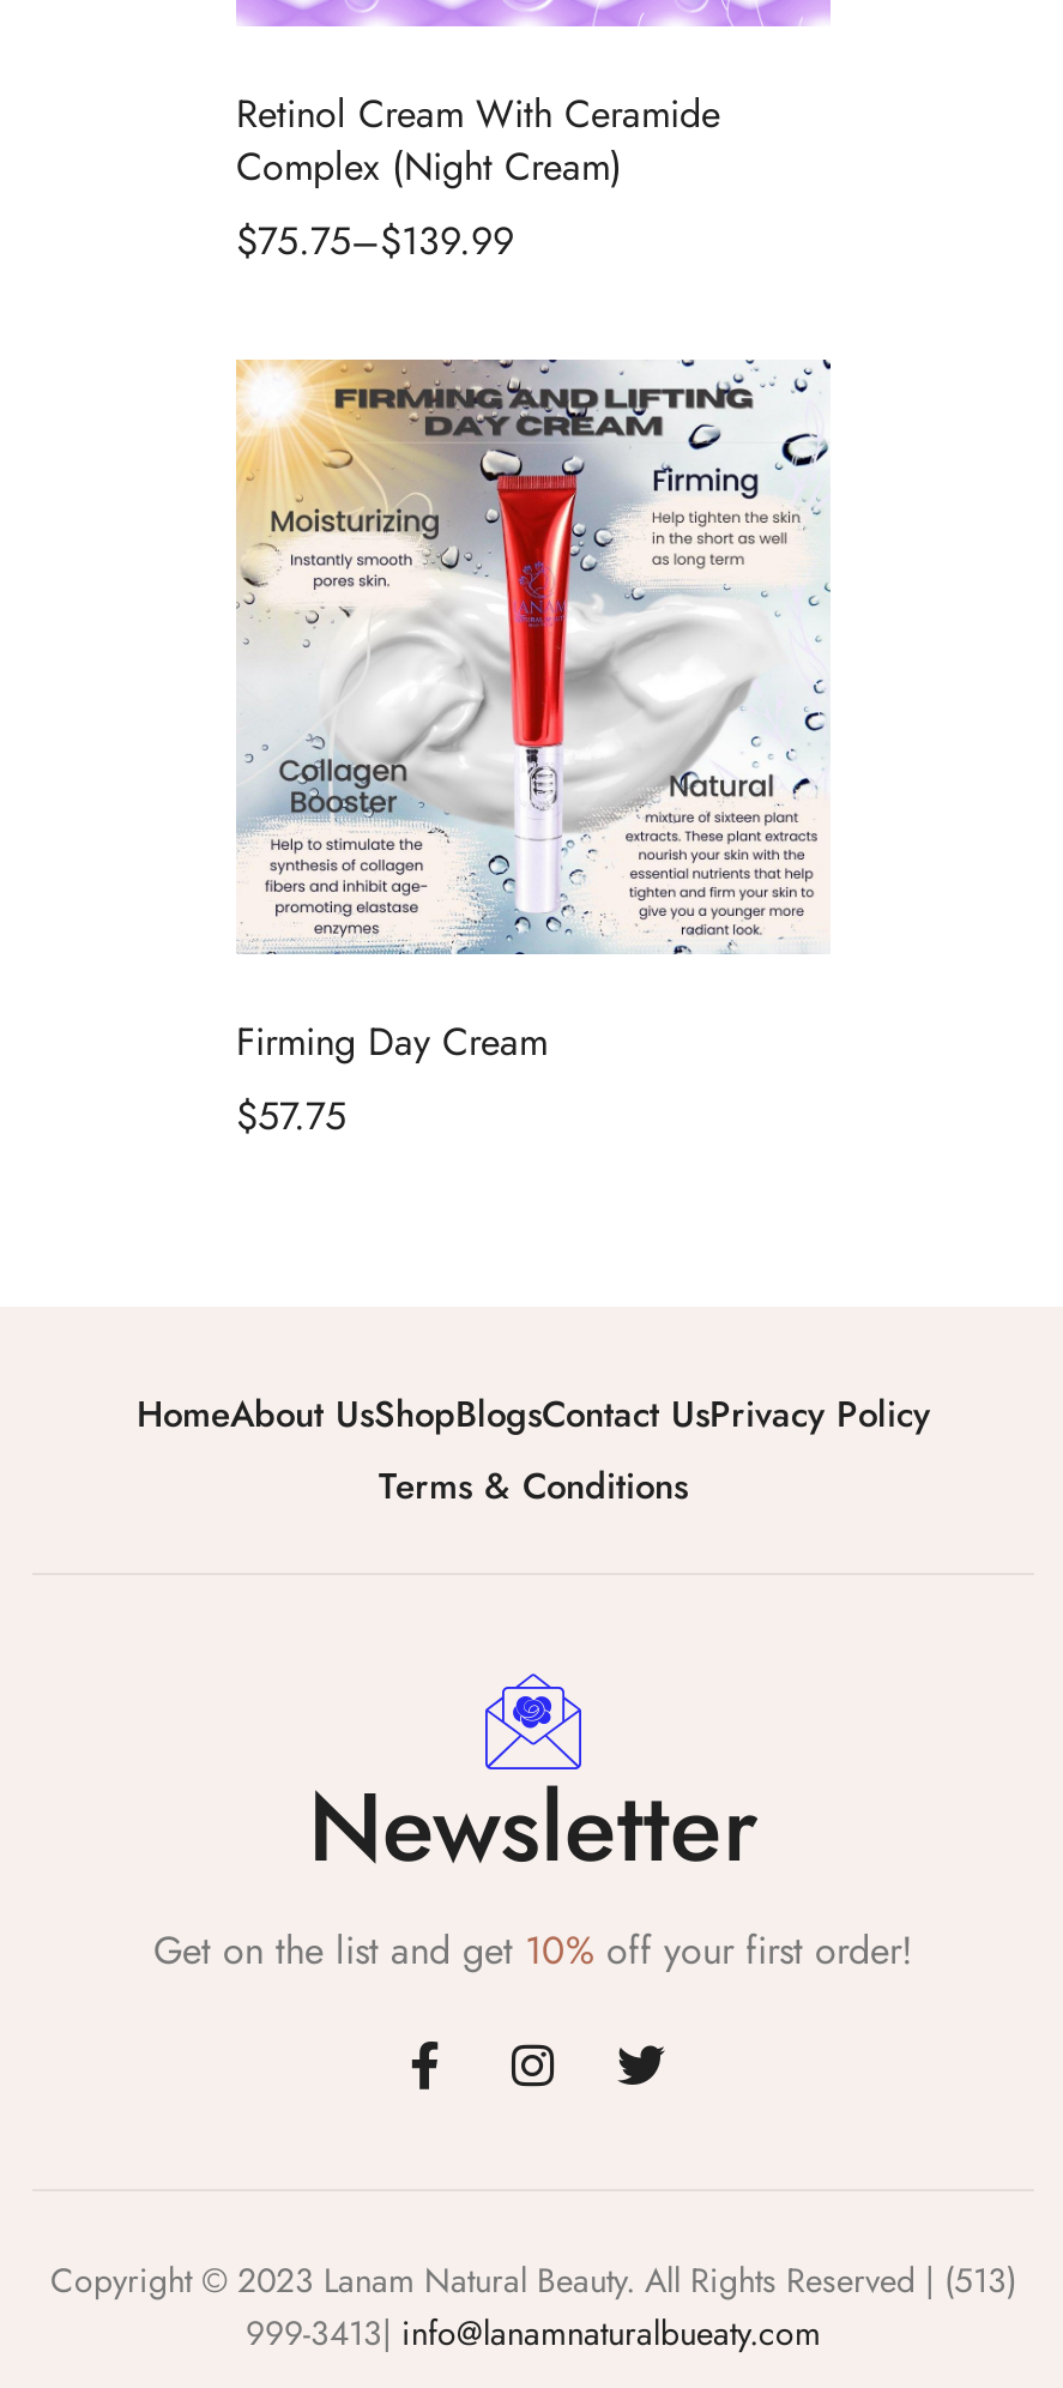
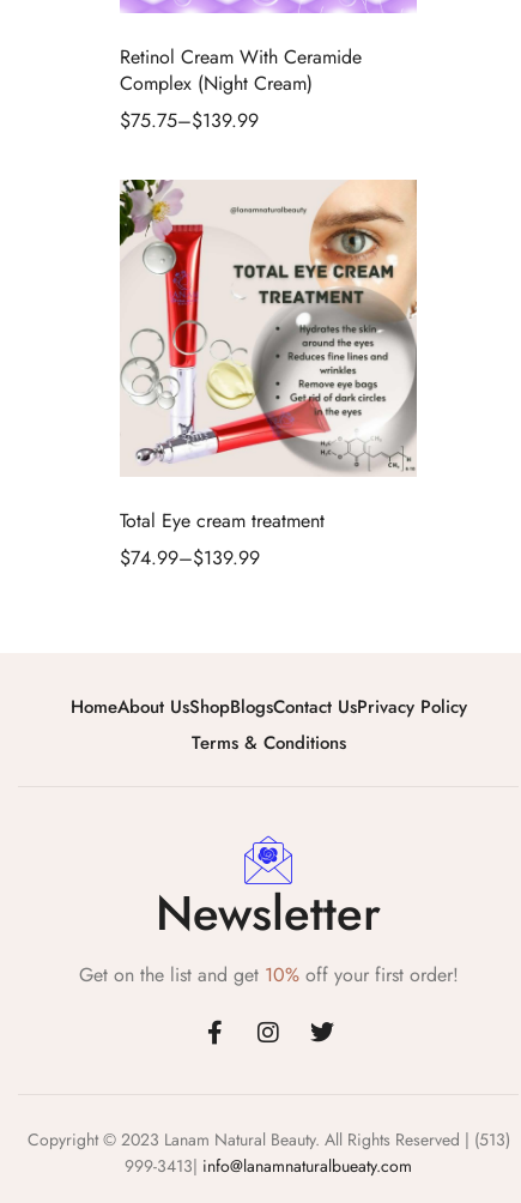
- [image]
- Firming Day Cream
- $57.75
+ [image]
+ Total Eye cream treatment
+ $74.99–$139.99
